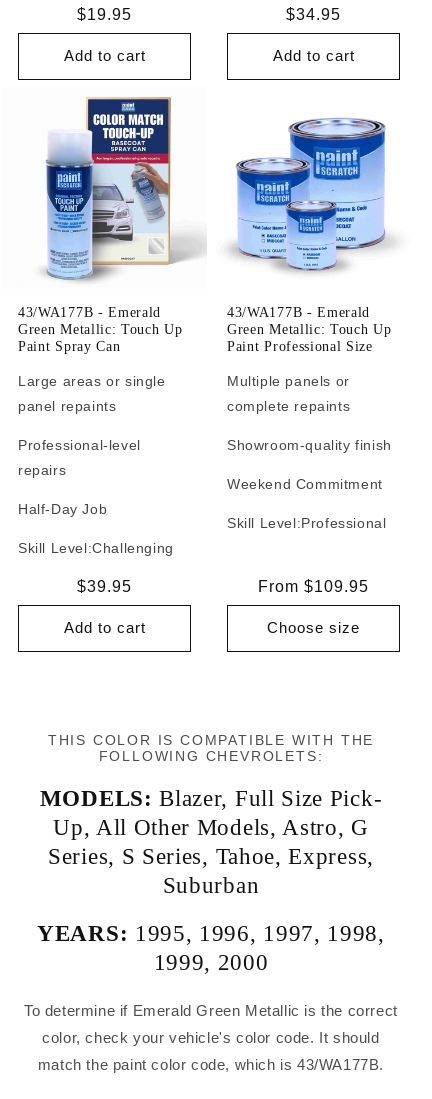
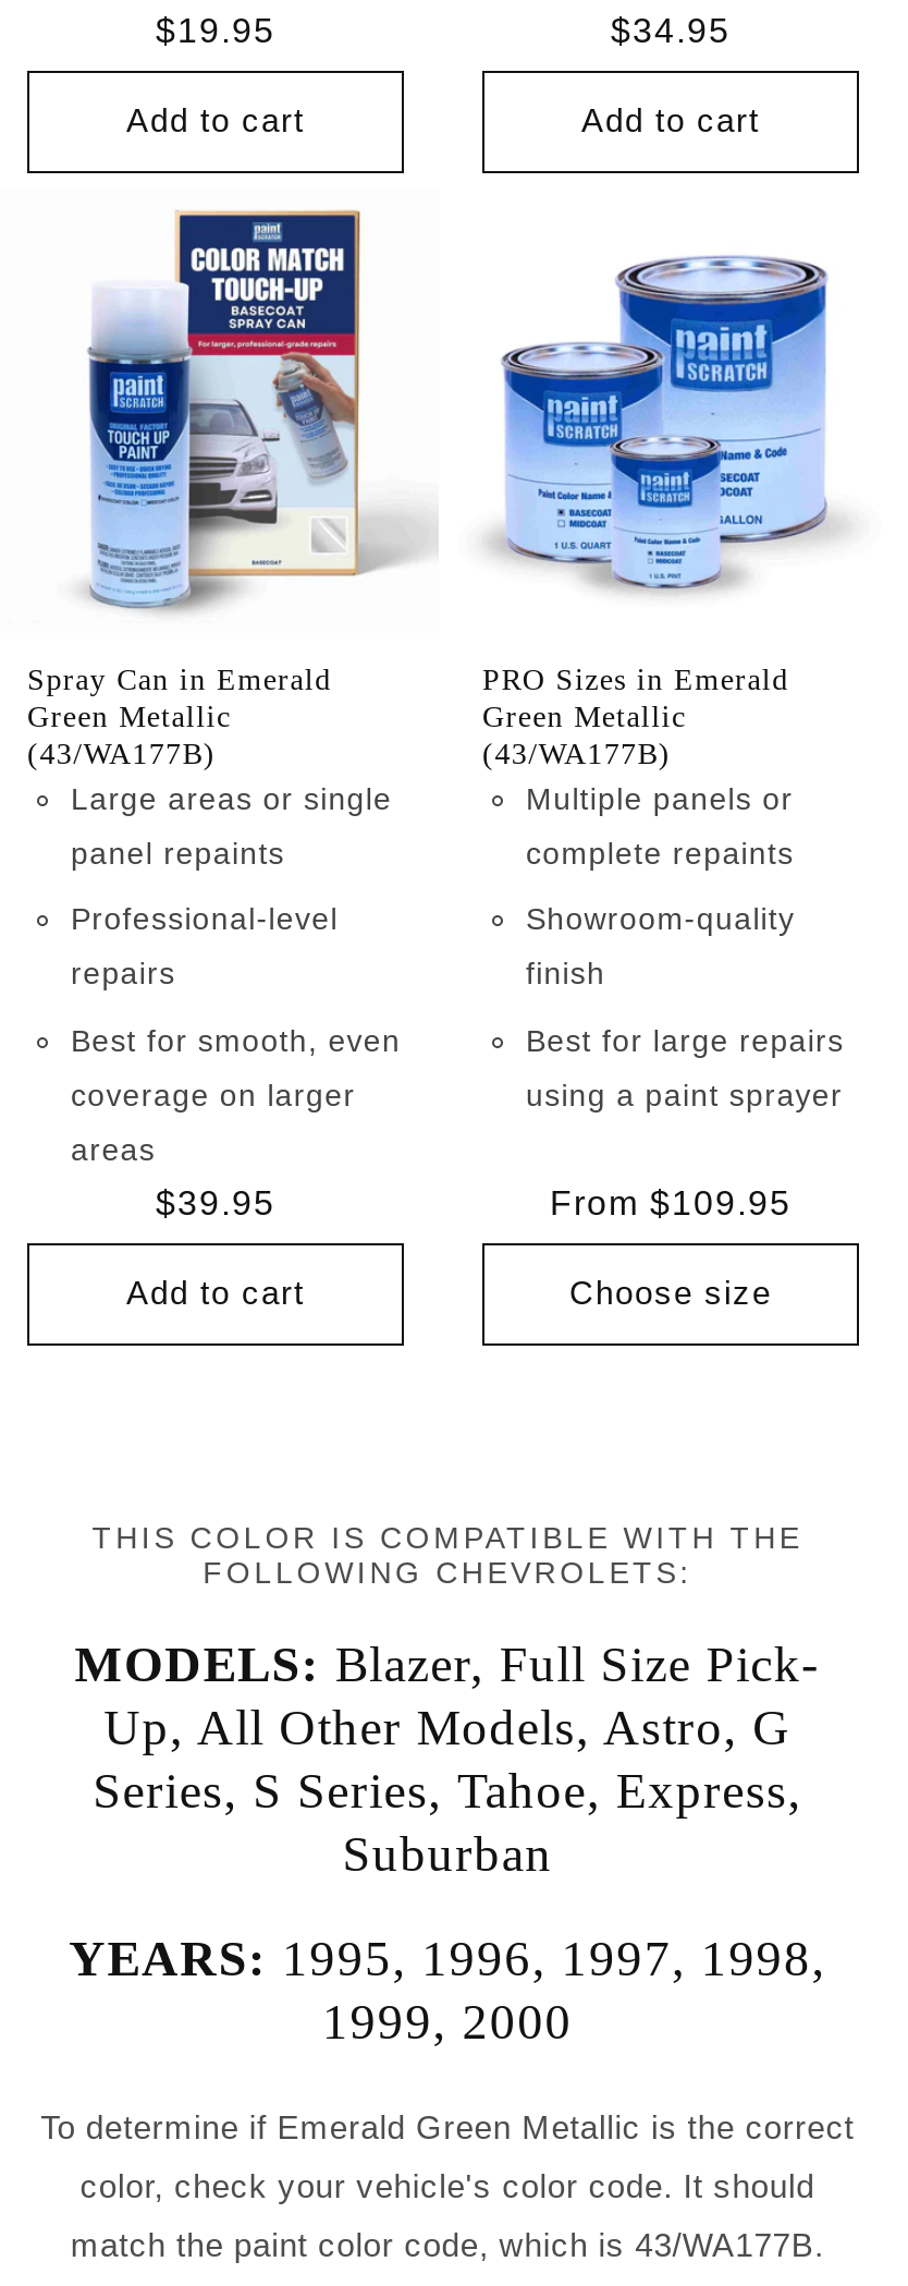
- 43/WA177B - Emerald
- Green Metallic: Touch Up
- Paint Spray Can
+ Spray Can in Emerald
+ Green Metallic
+ (43/WA177B)

- 43/WA177B - Emerald
- Green Metallic: Touch Up
- Paint Professional Size
+ PRO Sizes in Emerald
+ Green Metallic
+ (43/WA177B)

- Showroom-quality finish
- Weekend Commitment
- Skill Level: Professional
+ Showroom-quality
+ finish
+ Best for large repairs
+ using a paint sprayer

- Half-Day Job
- Skill Level: Challenging
+ Best for smooth, even
+ coverage on larger
+ areas
